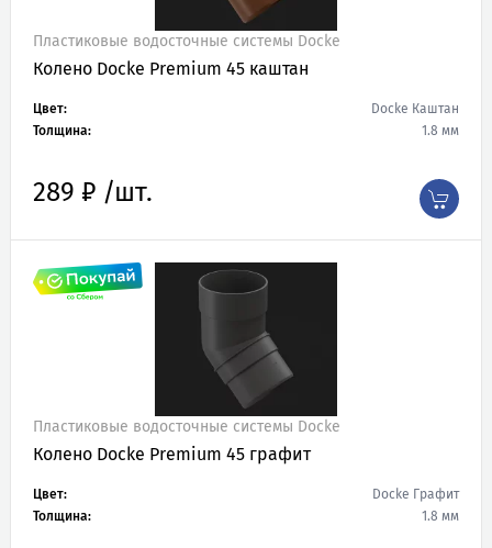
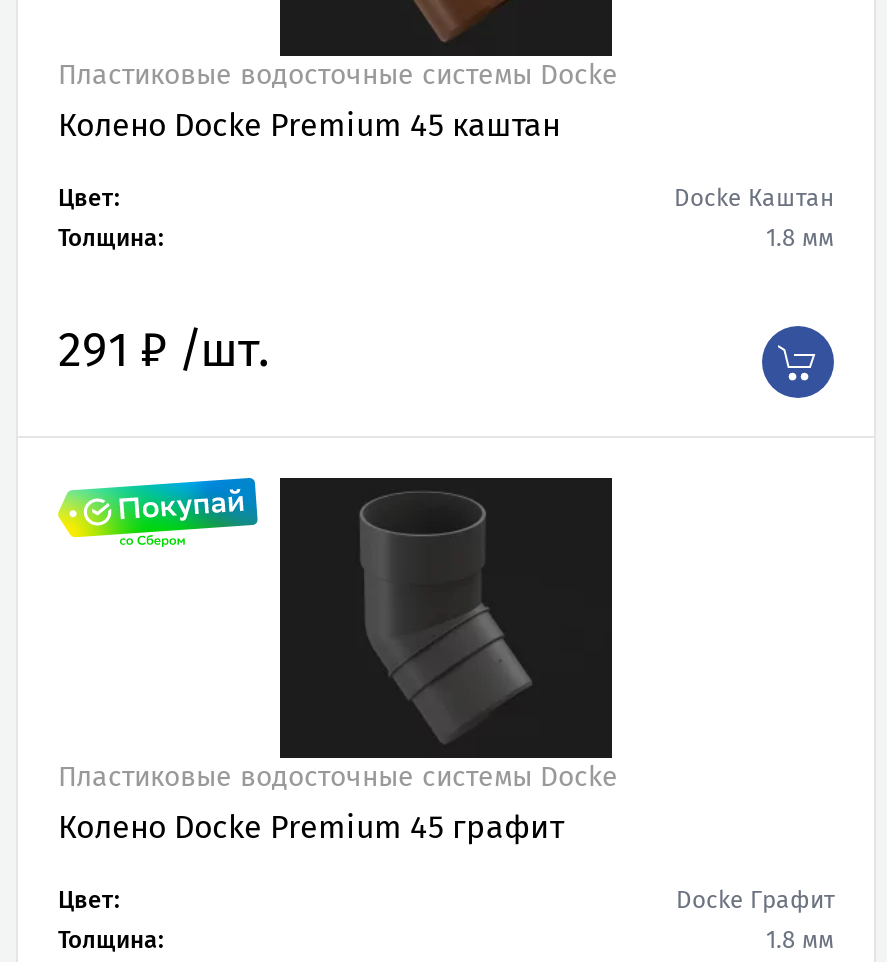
- 289 ₽ /шт.
+ 291 ₽ /шт.
